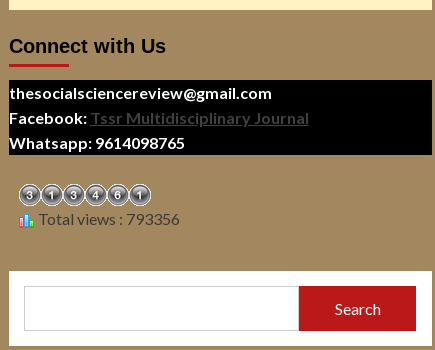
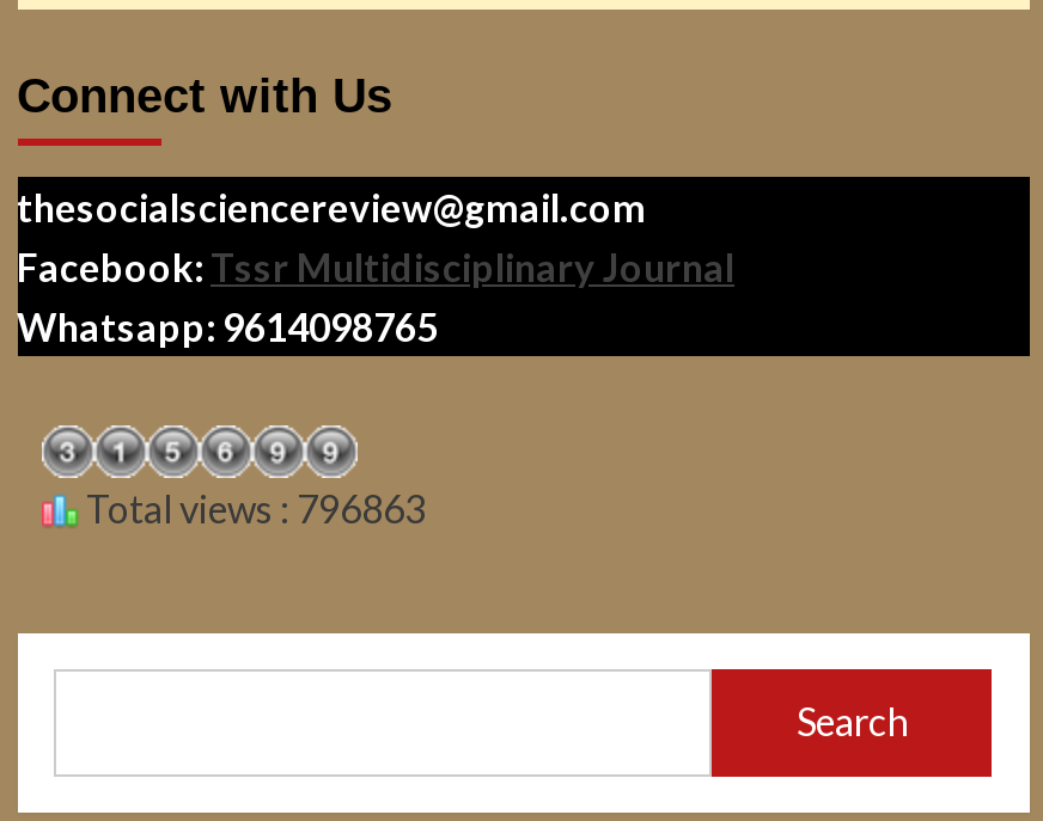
- Total views : 793356
+ Total views : 796863
